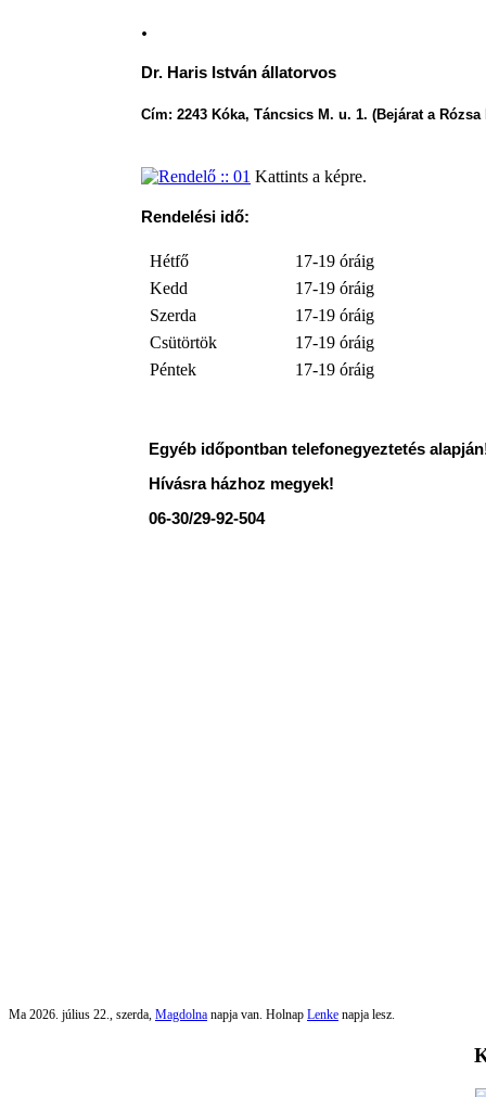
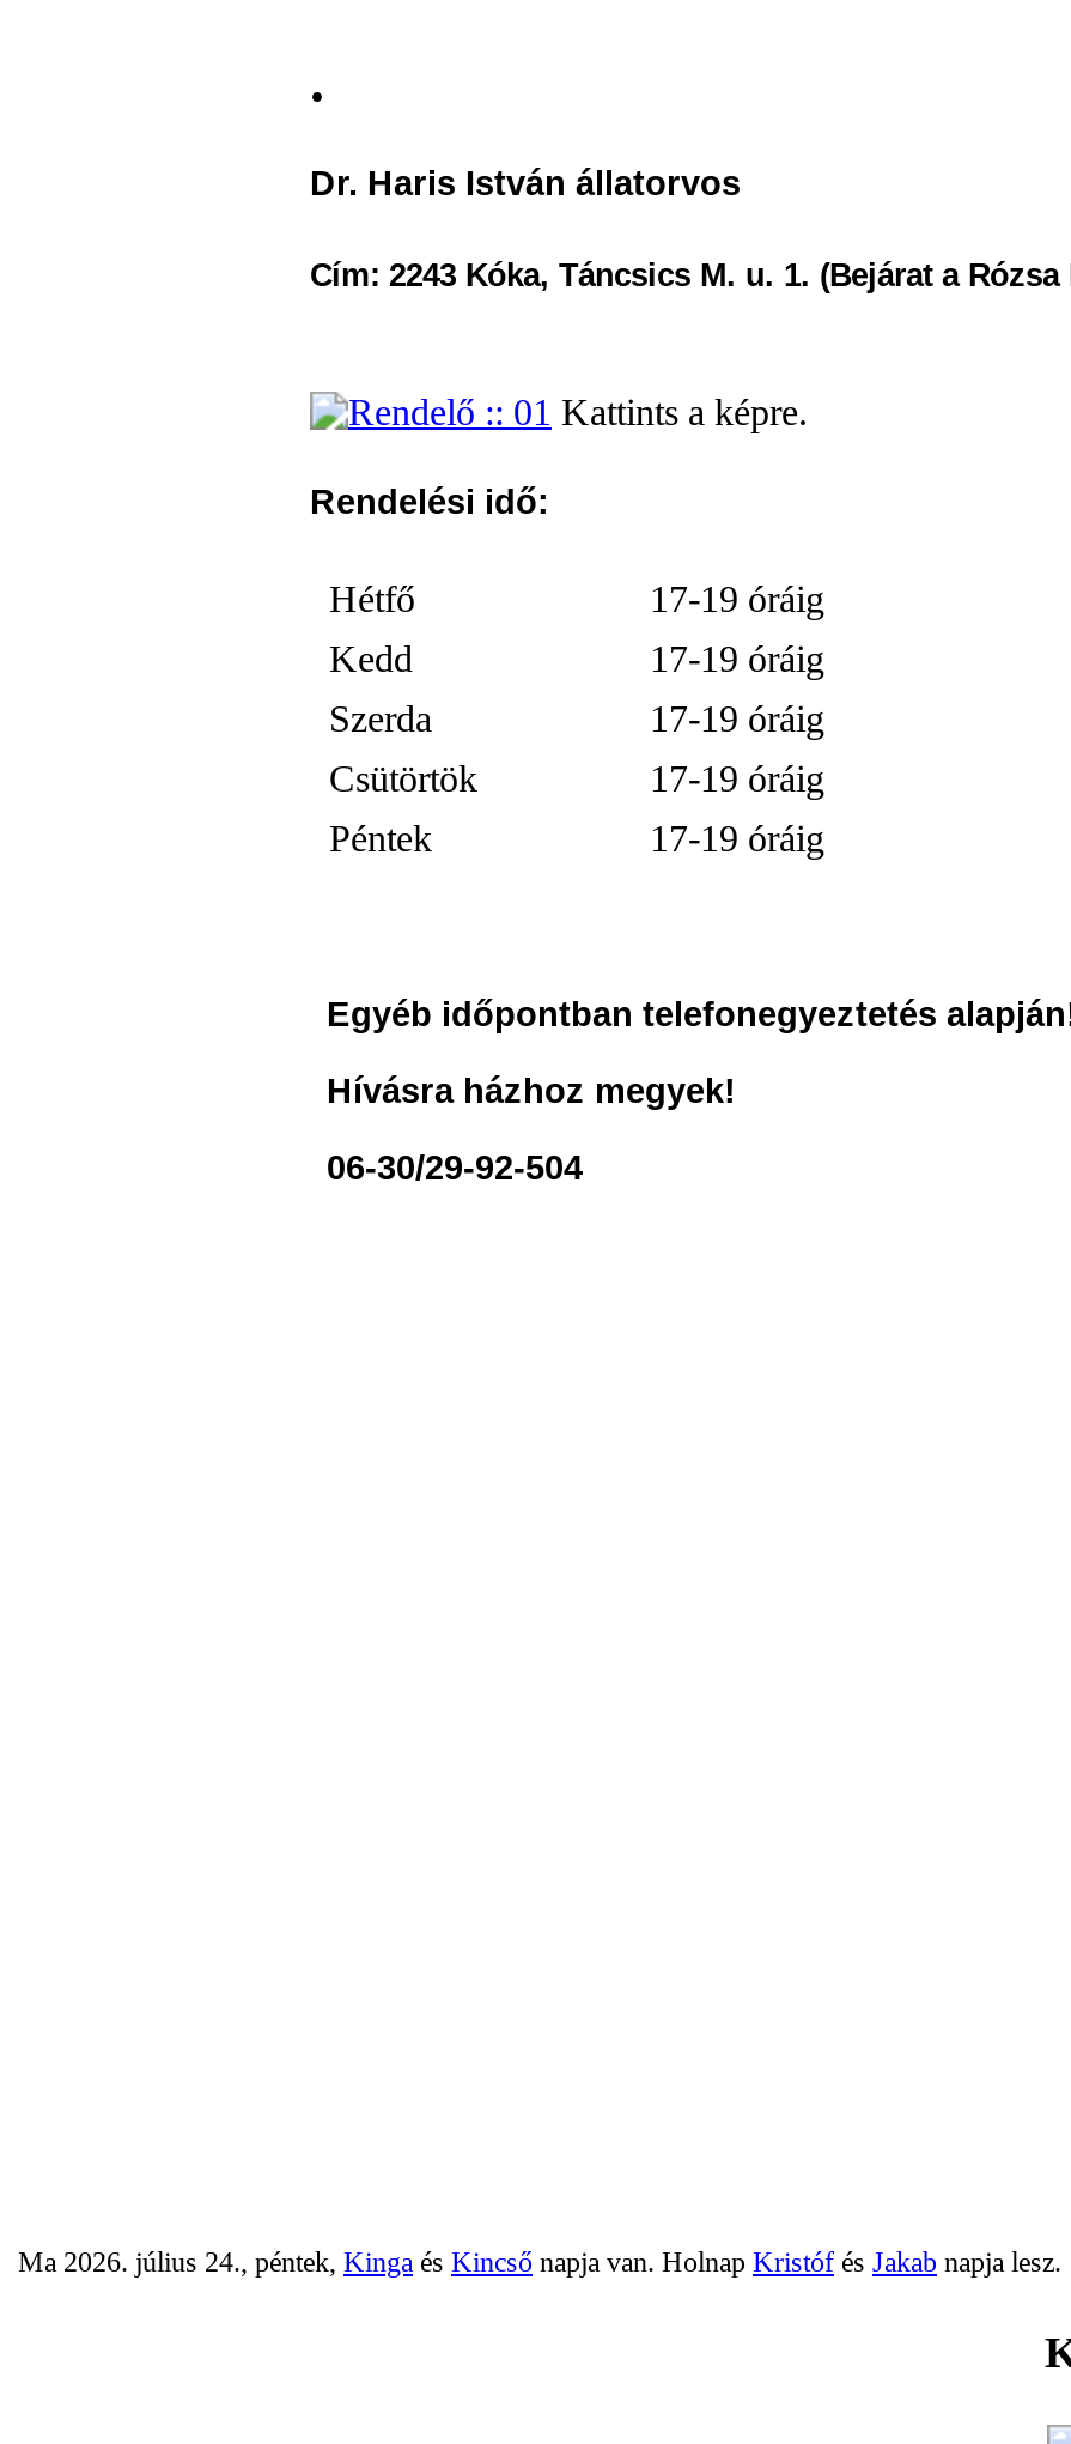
- Ma 2026. július 22., szerda, Magdolna napja van. Holnap Lenke napja lesz.
+ Ma 2026. július 24., péntek, Kinga és Kincső napja van. Holnap Kristóf és Jakab napja lesz.
